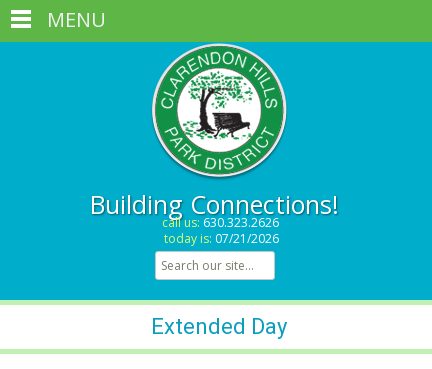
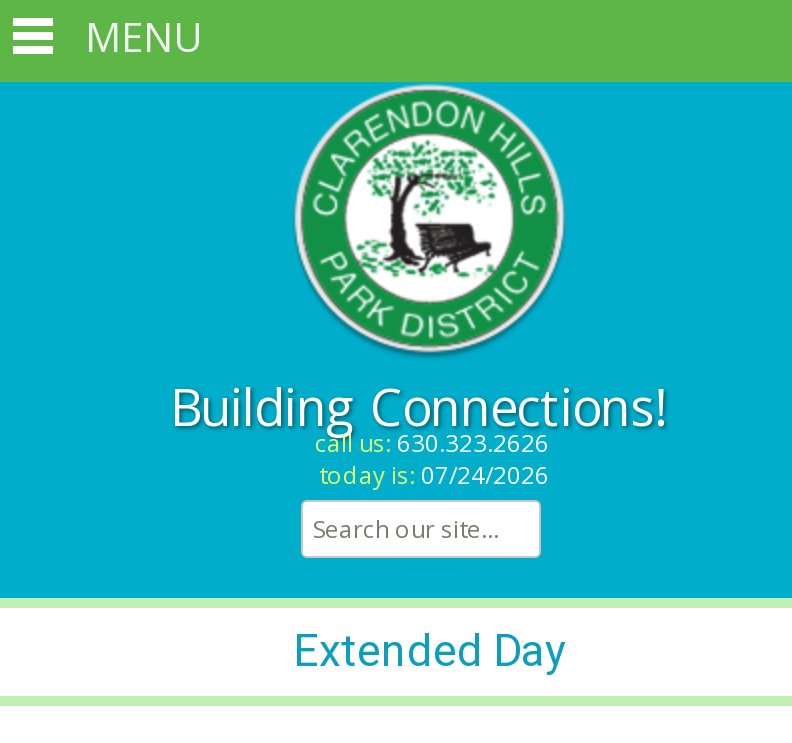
- today is: 07/21/2026
+ today is: 07/24/2026
